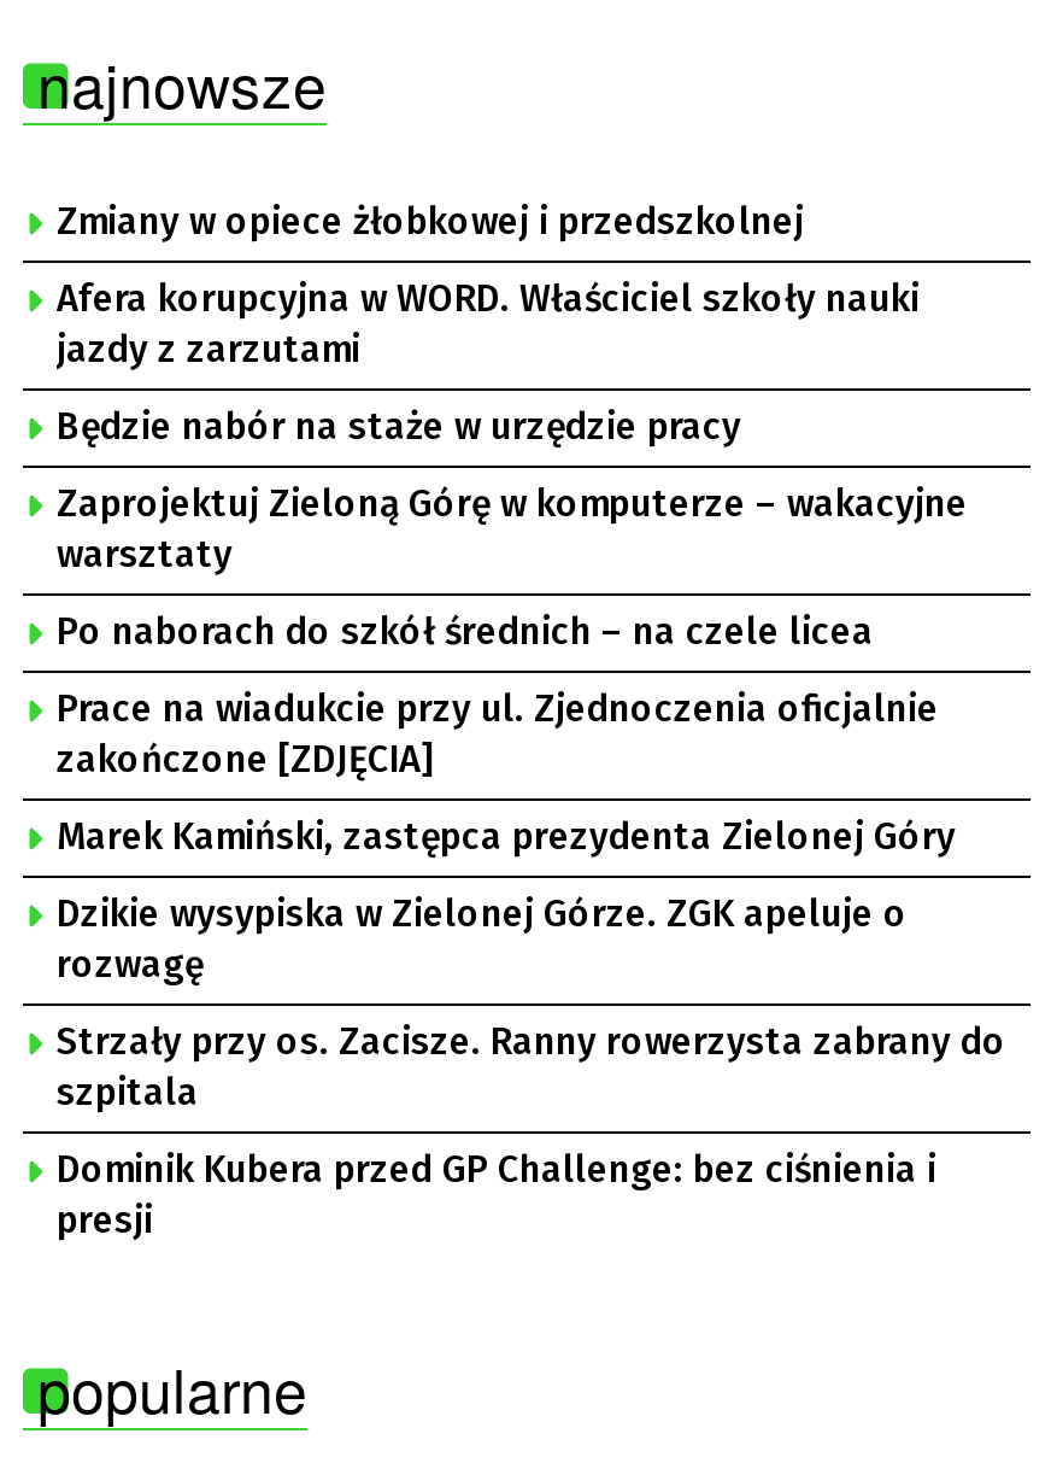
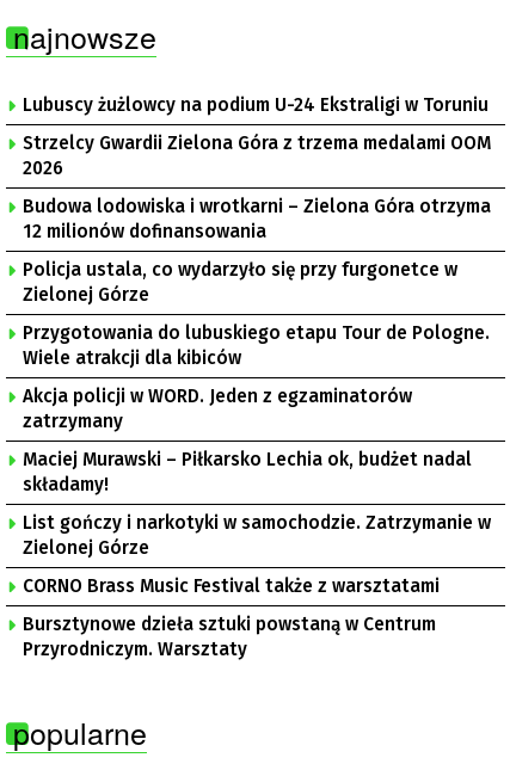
- Zmiany w opiece żłobkowej i przedszkolnej
+ Lubuscy żużlowcy na podium U-24 Ekstraligi w Toruniu

- Afera korupcyjna w WORD. Właściciel szkoły nauki
- jazdy z zarzutami
+ Strzelcy Gwardii Zielona Góra z trzema medalami OOM
+ 2026

- Będzie nabór na staże w urzędzie pracy
+ Budowa lodowiska i wrotkarni – Zielona Góra otrzyma
+ 12 milionów dofinansowania

- Zaprojektuj Zieloną Górę w komputerze – wakacyjne
- warsztaty
+ Policja ustala, co wydarzyło się przy furgonetce w
+ Zielonej Górze

- Po naborach do szkół średnich – na czele licea
+ Przygotowania do lubuskiego etapu Tour de Pologne.
+ Wiele atrakcji dla kibiców

- Prace na wiadukcie przy ul. Zjednoczenia oficjalnie
- zakończone [ZDJĘCIA]
+ Akcja policji w WORD. Jeden z egzaminatorów
+ zatrzymany

- Marek Kamiński, zastępca prezydenta Zielonej Góry
+ Maciej Murawski – Piłkarsko Lechia ok, budżet nadal
+ składamy!

- Dzikie wysypiska w Zielonej Górze. ZGK apeluje o
- rozwagę
+ List gończy i narkotyki w samochodzie. Zatrzymanie w
+ Zielonej Górze

- Strzały przy os. Zacisze. Ranny rowerzysta zabrany do
- szpitala
+ CORNO Brass Music Festival także z warsztatami

- Dominik Kubera przed GP Challenge: bez ciśnienia i
- presji
+ Bursztynowe dzieła sztuki powstaną w Centrum
+ Przyrodniczym. Warsztaty
